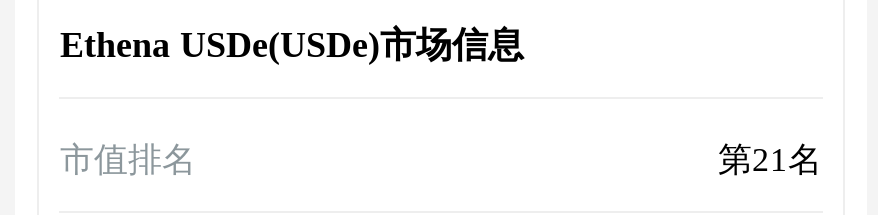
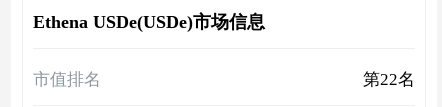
- 第21名
+ 第22名
